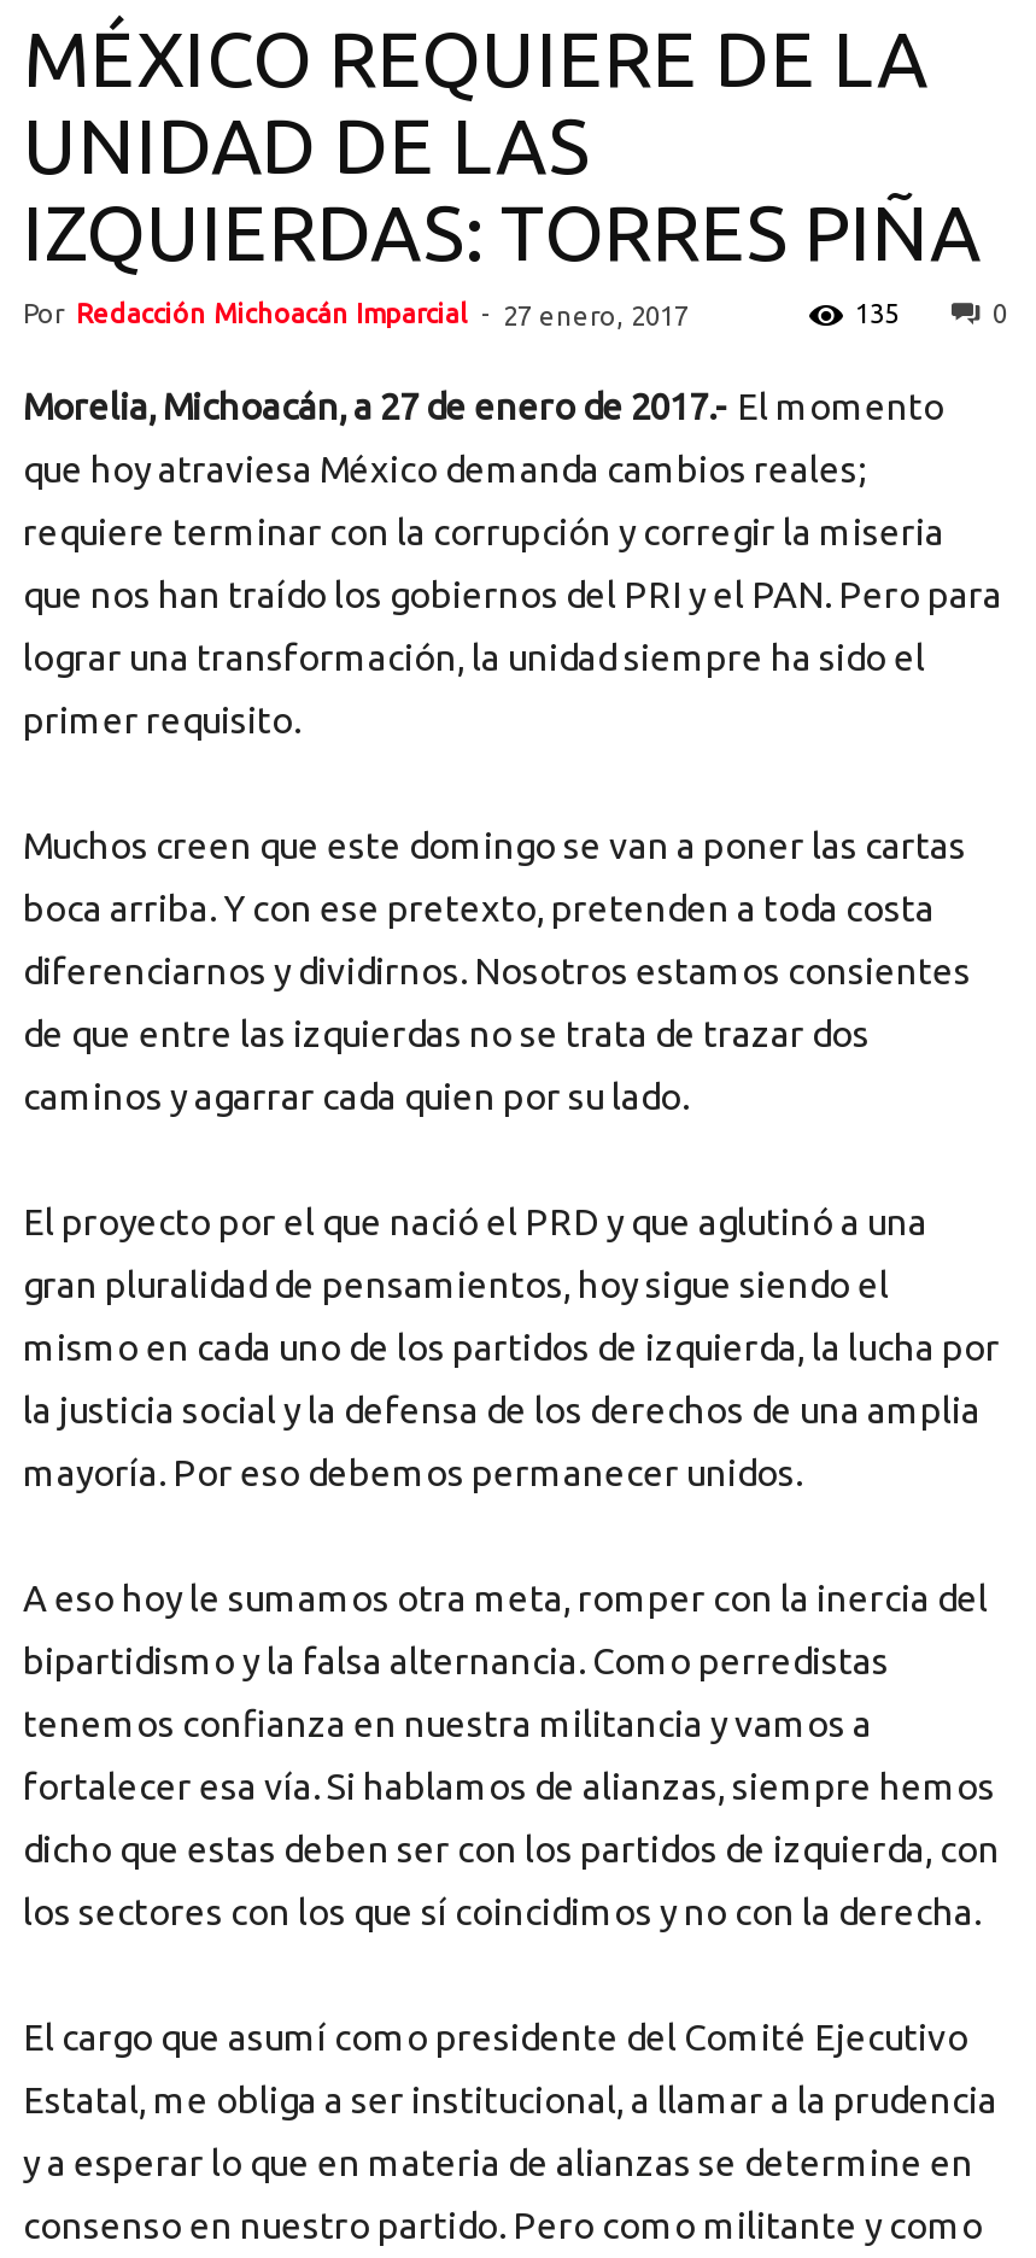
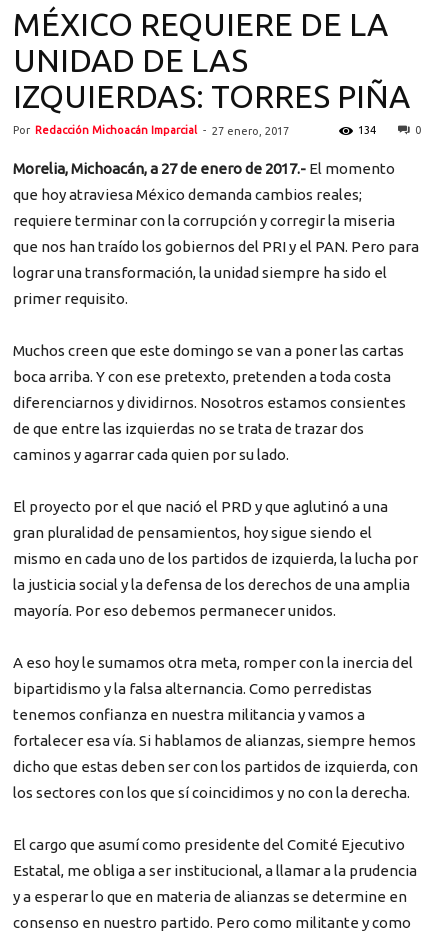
- 135
+ 134
